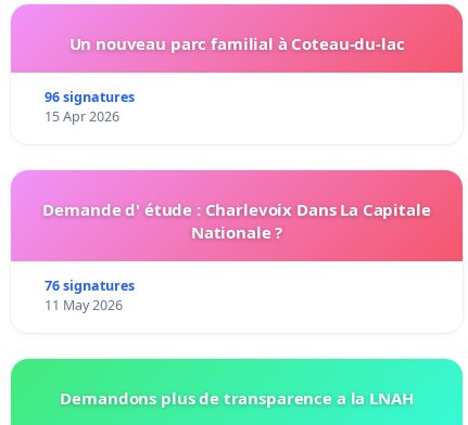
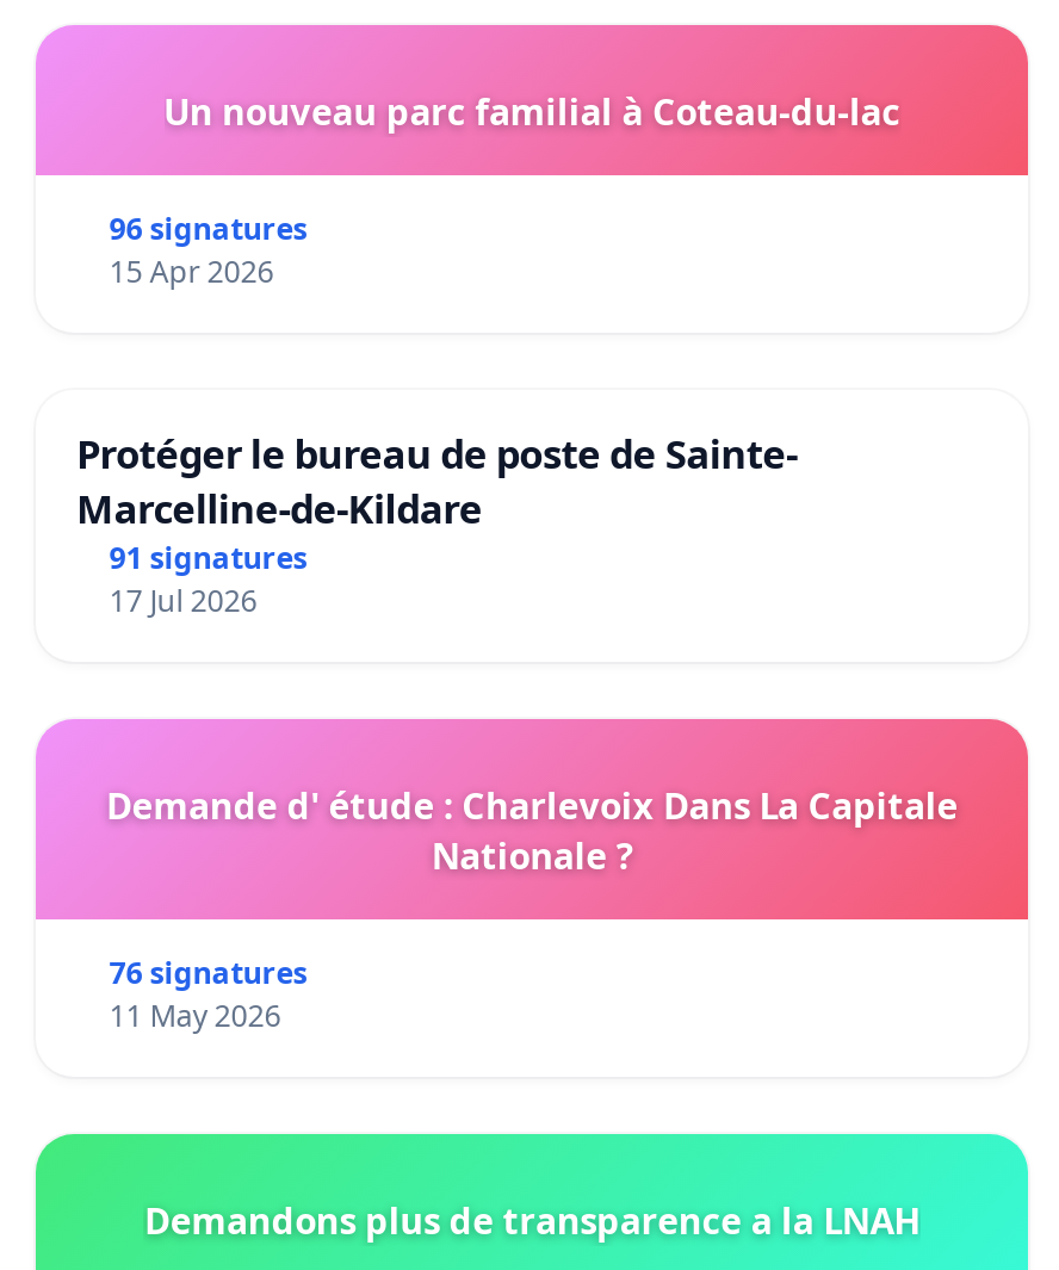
+ Protéger le bureau de poste de Sainte-
+ Marcelline-de-Kildare
+ 91 signatures
+ 17 Jul 2026
